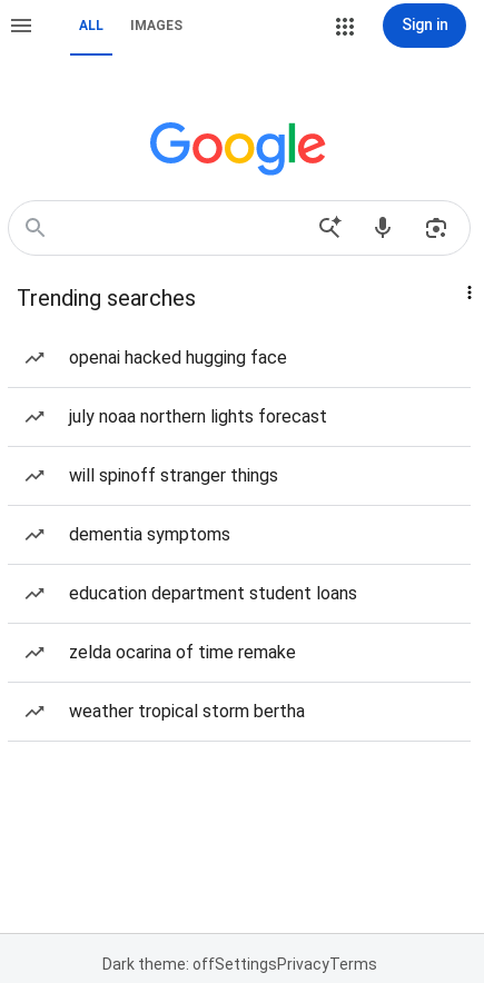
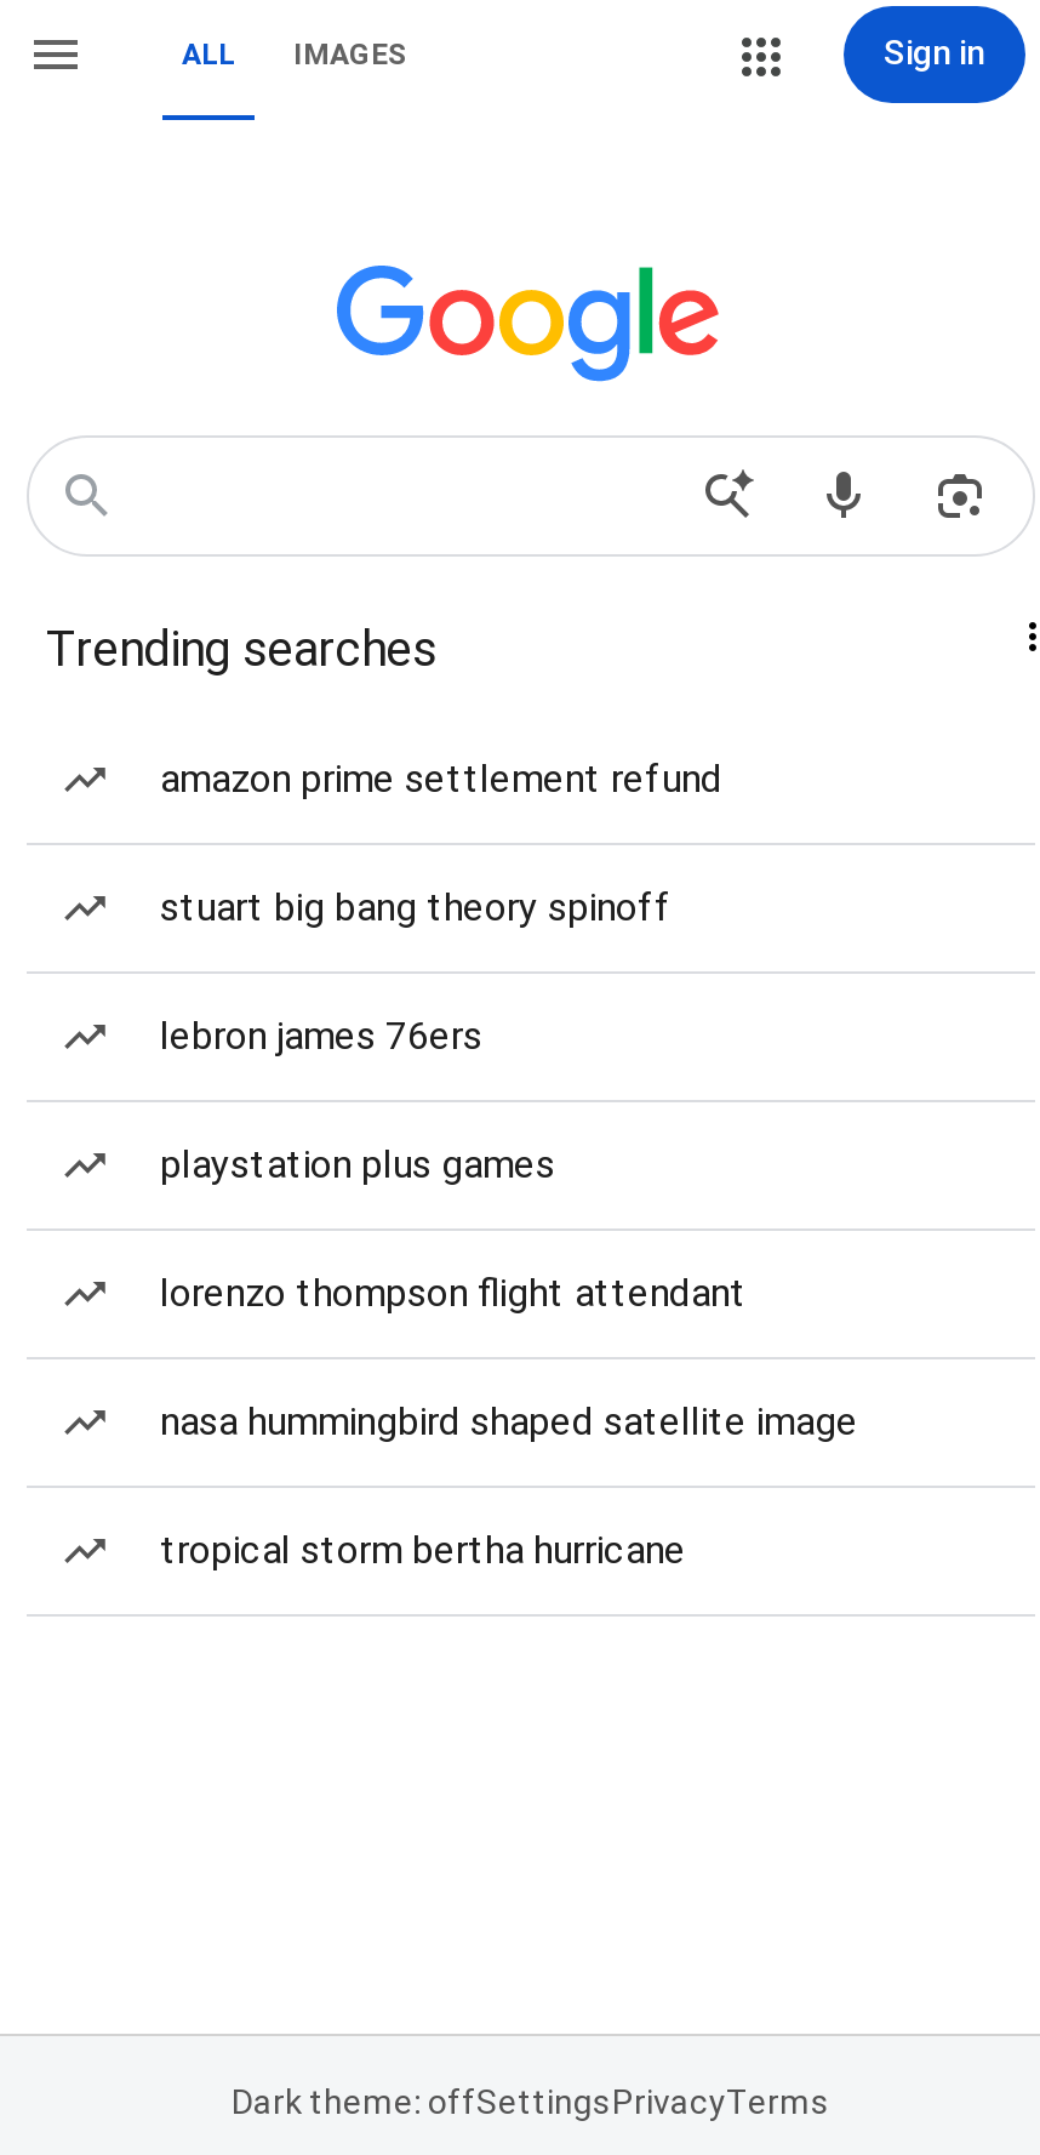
- openai hacked hugging face
+ amazon prime settlement refund

- july noaa northern lights forecast
+ stuart big bang theory spinoff

- will spinoff stranger things
+ lebron james 76ers

- dementia symptoms
+ playstation plus games

- education department student loans
+ lorenzo thompson flight attendant

- zelda ocarina of time remake
+ nasa hummingbird shaped satellite image

- weather tropical storm bertha
+ tropical storm bertha hurricane
